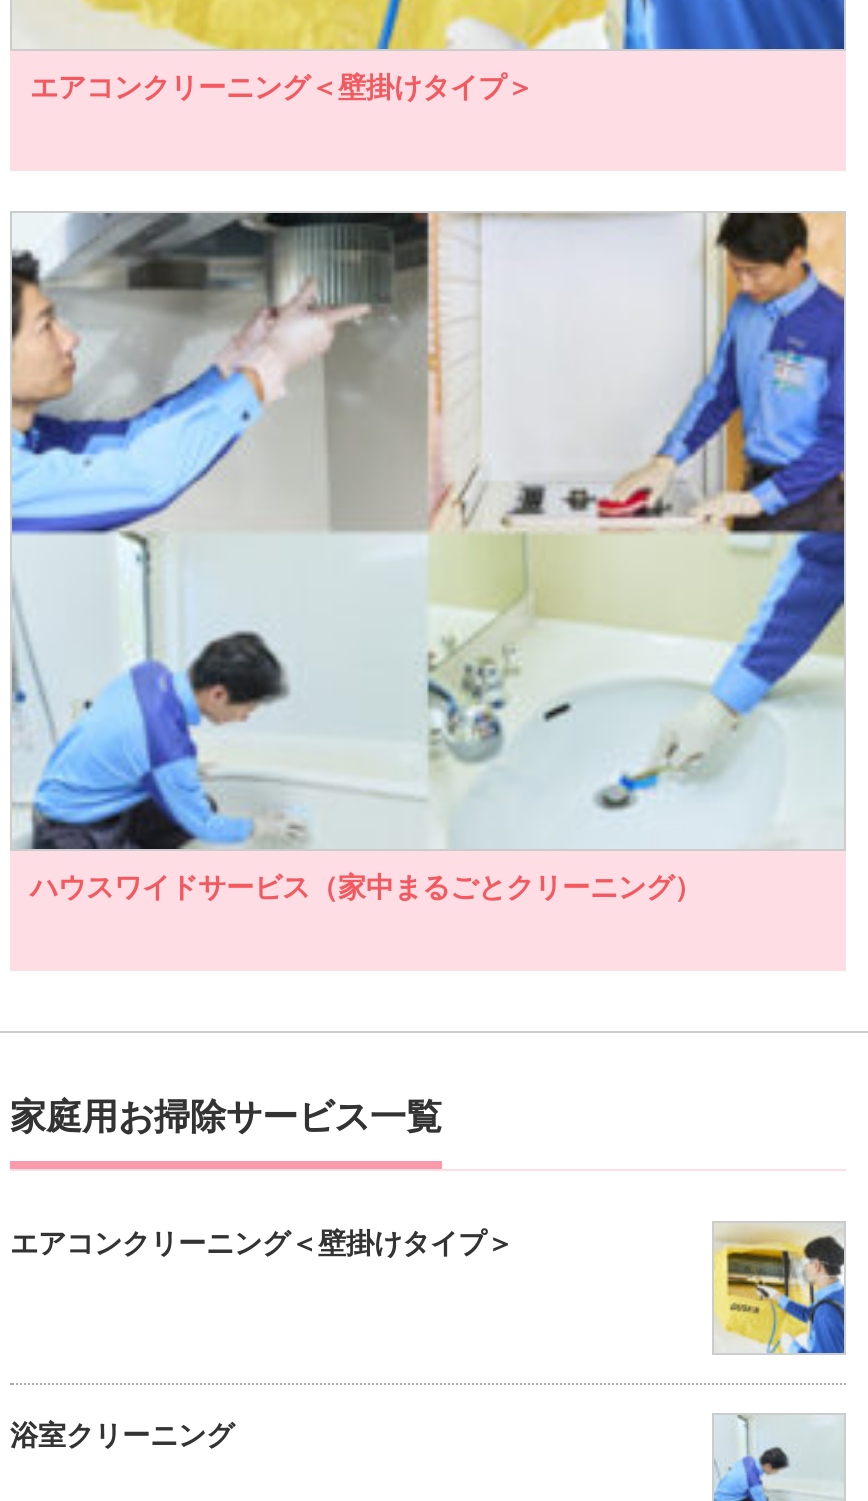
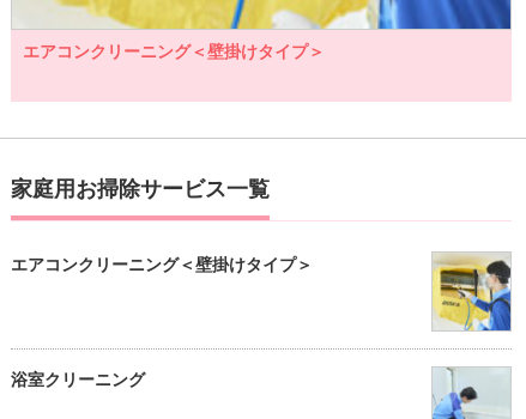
- [image]
- ハウスワイドサービス（家中まるごとクリーニング）
